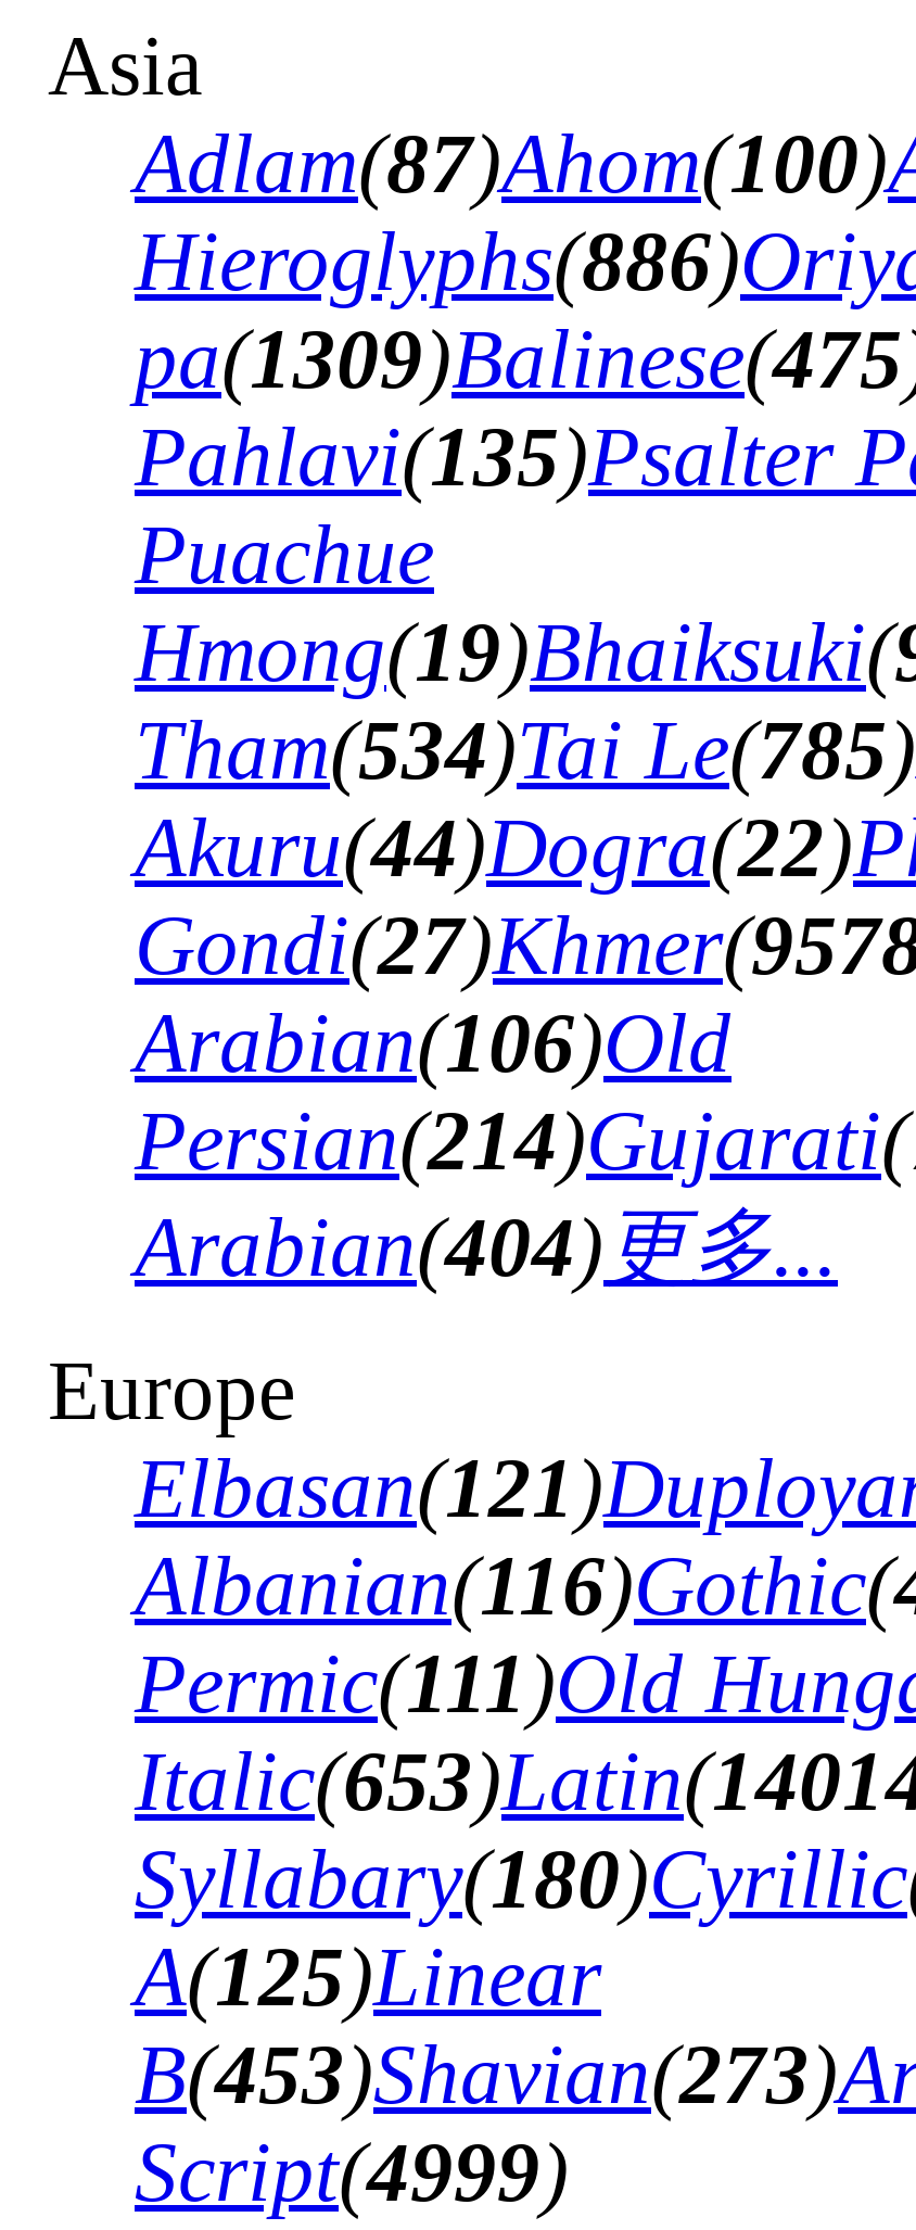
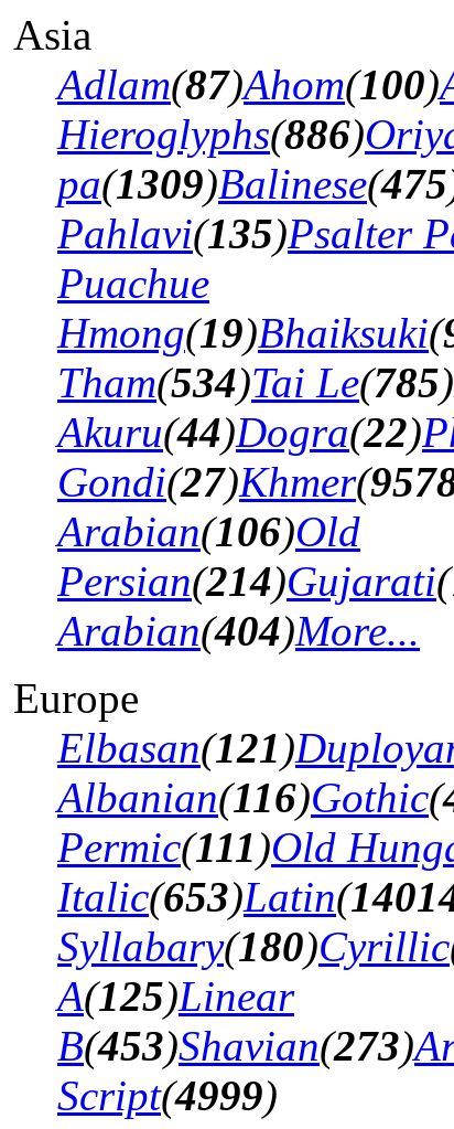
- Arabian(404)更多...
+ Arabian(404)More...
